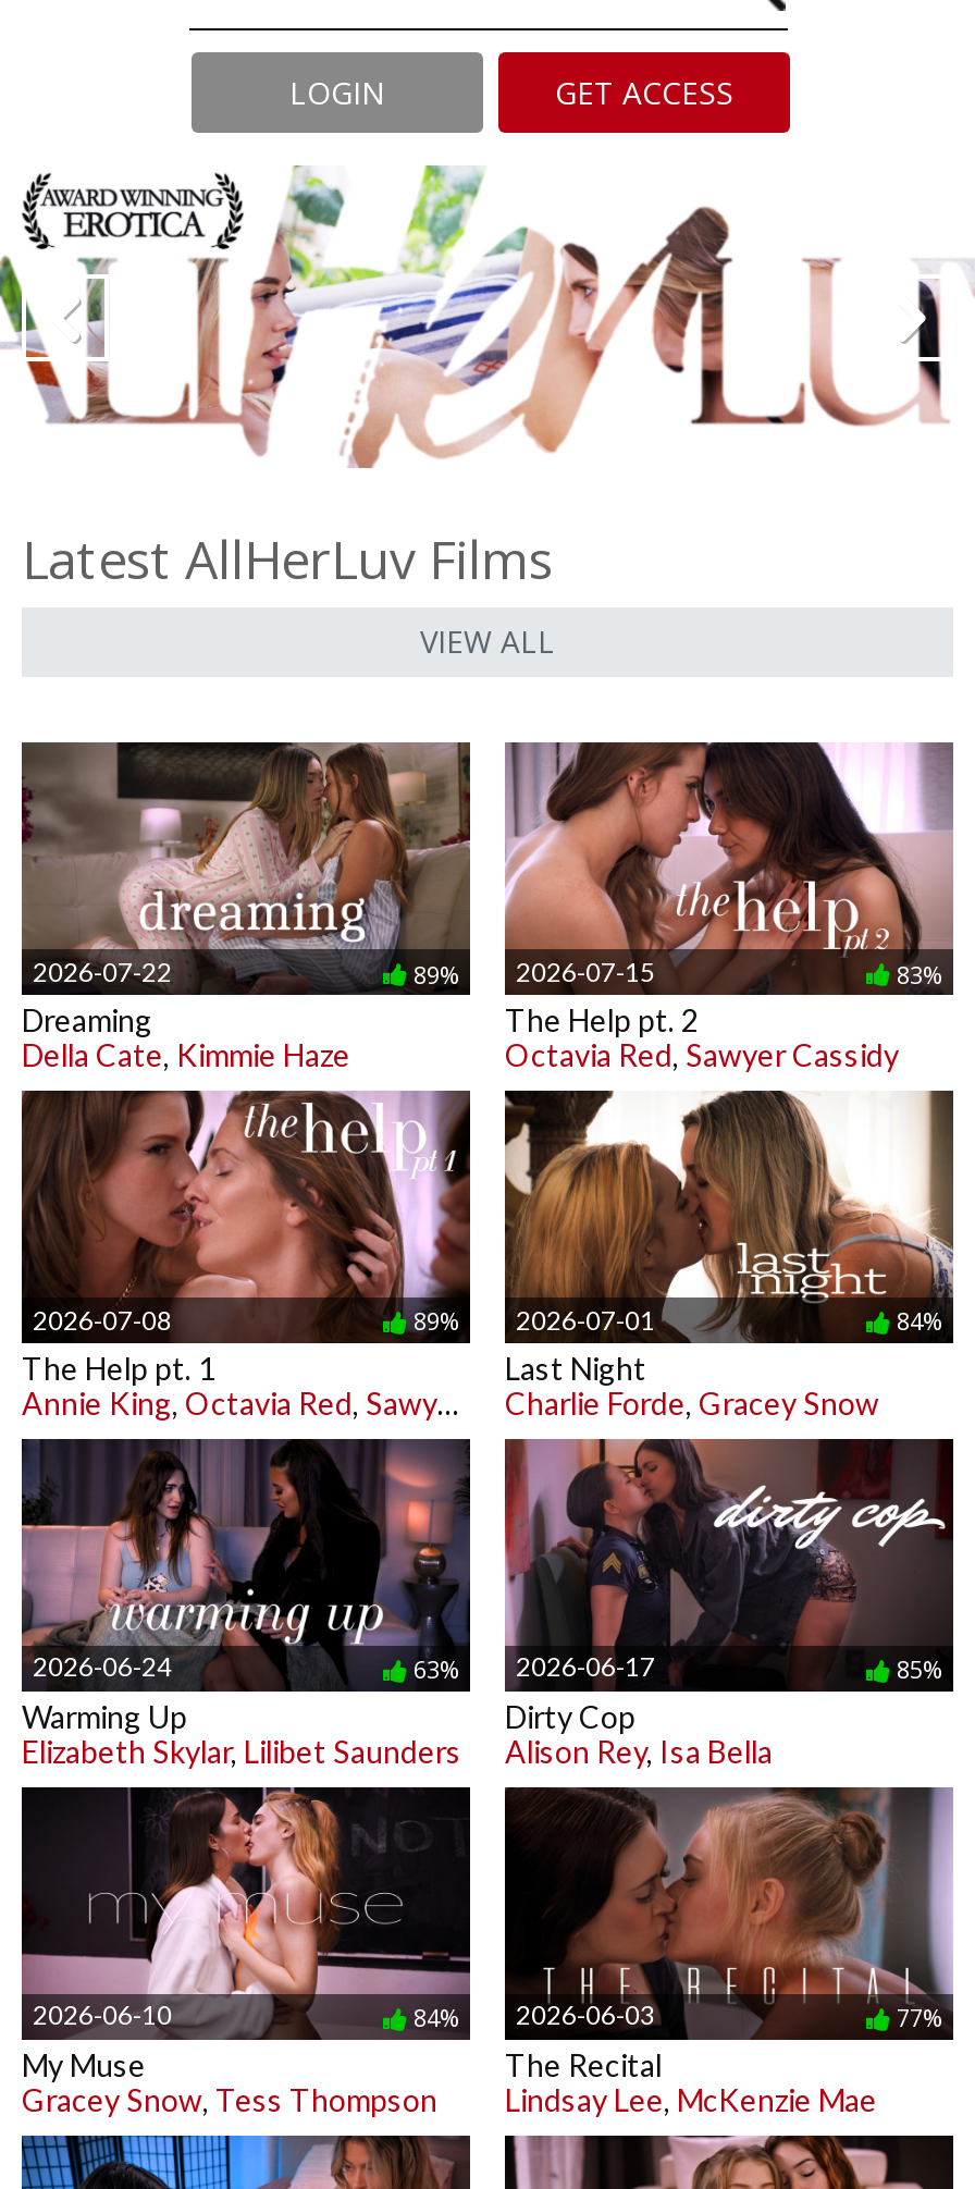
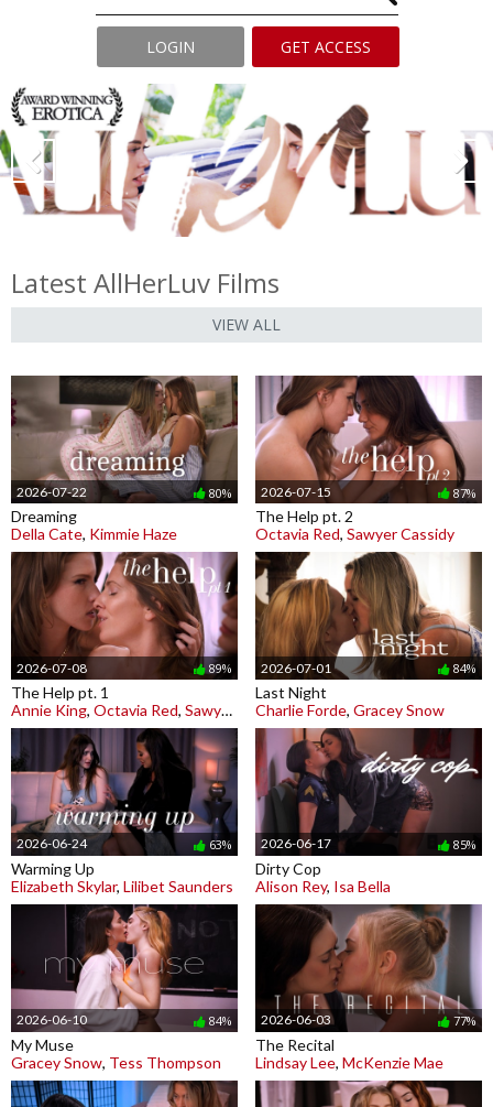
- 89% 2026-07-15
+ 80% 2026-07-15

- 83%
+ 87%
